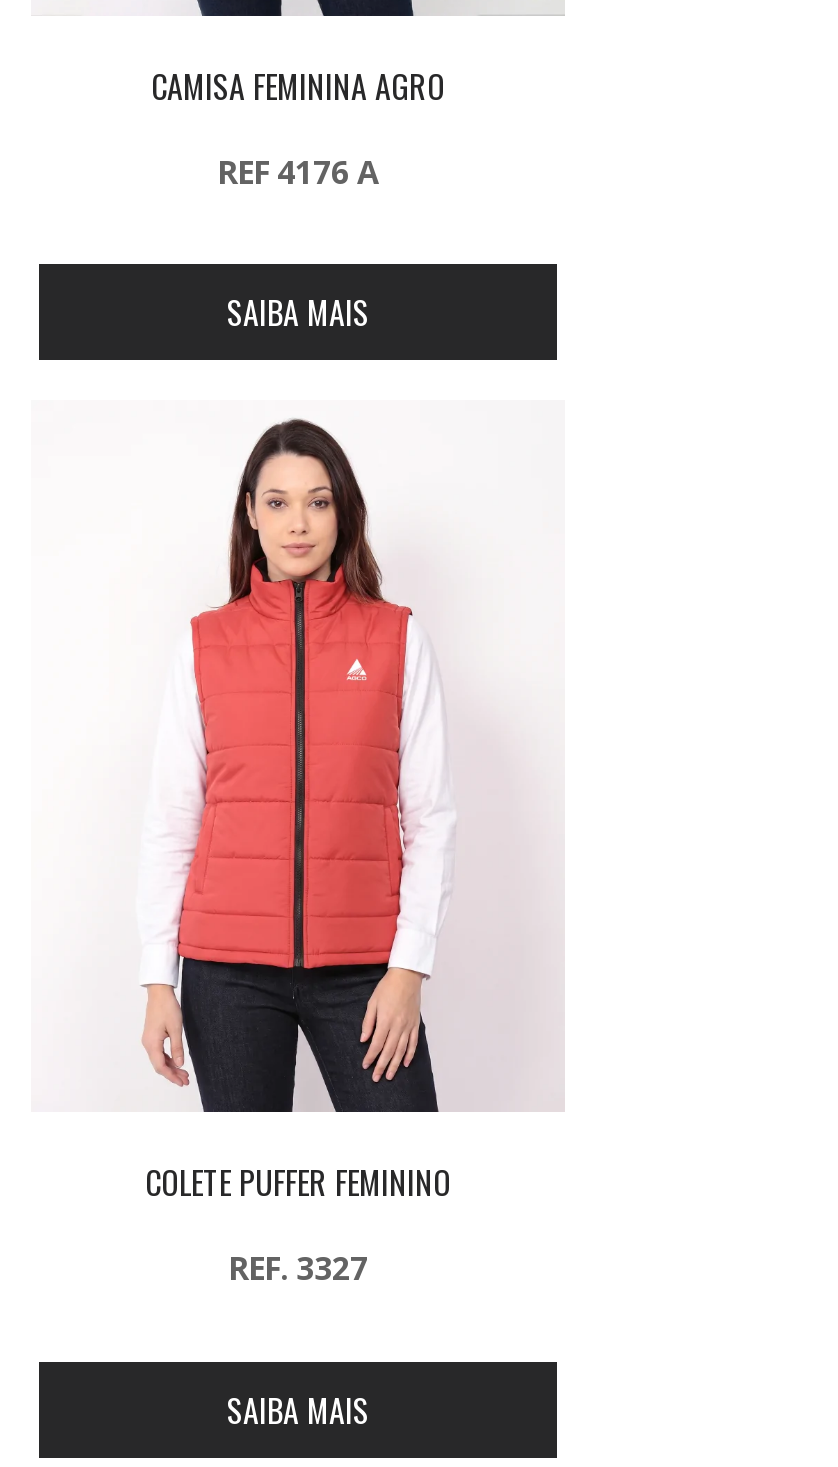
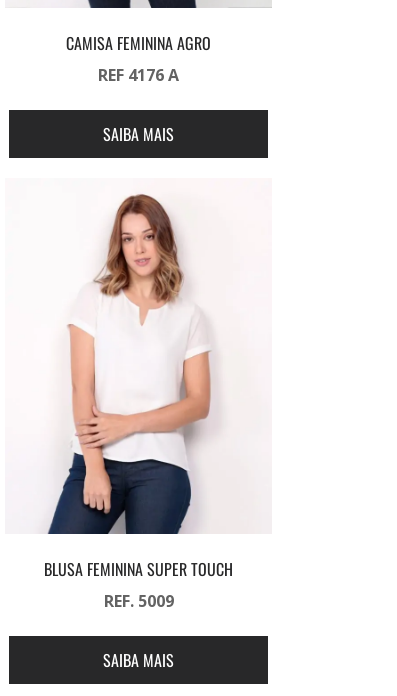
- [image]
- COLETE PUFFER FEMININO
- REF. 3327
+ [image]
+ BLUSA FEMININA SUPER TOUCH
+ REF. 5009
